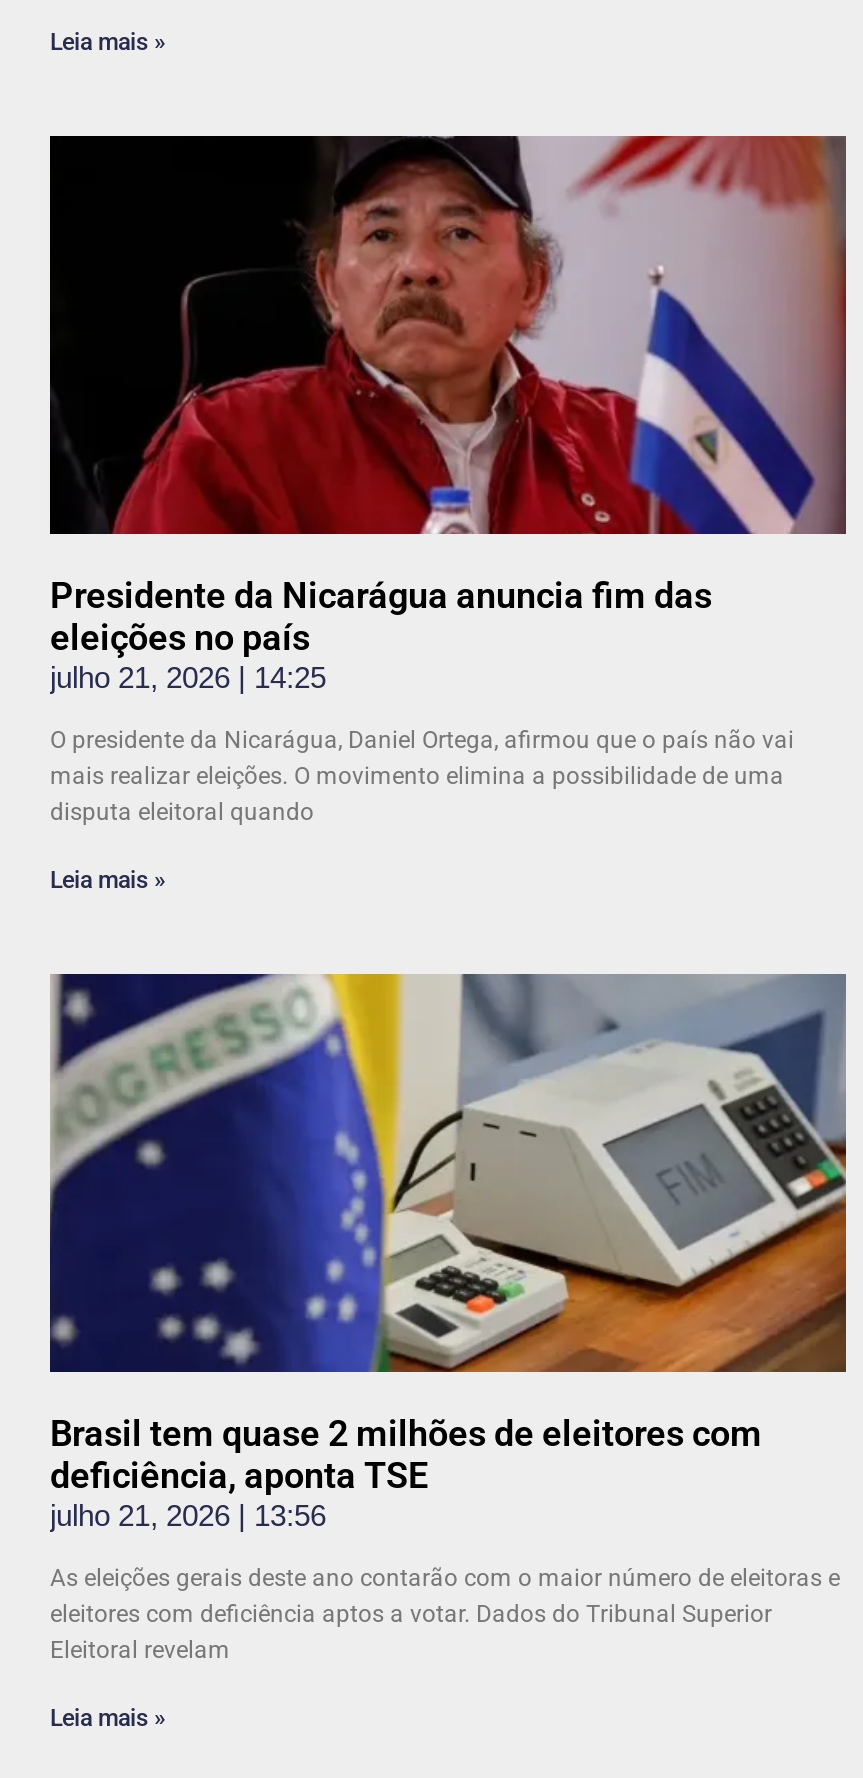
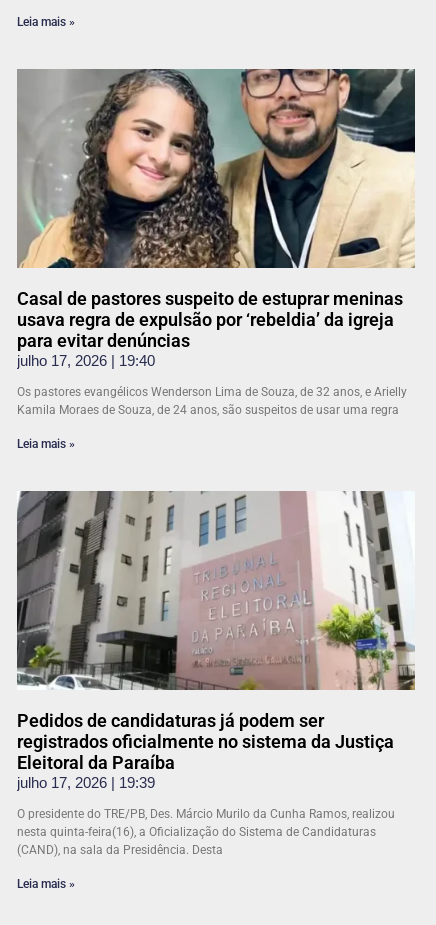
- [image]
- Presidente da Nicarágua anuncia fim das
- eleições no país
- julho 21, 2026 14:25
+ [image]
+ Casal de pastores suspeito de estuprar meninas
+ usava regra de expulsão por ‘rebeldia’ da igreja
+ para evitar denúncias
+ julho 17, 2026 19:40

- O presidente da Nicarágua, Daniel Ortega, afirmou que o país não vai
- mais realizar eleições. O movimento elimina a possibilidade de uma
- disputa eleitoral quando
+ Os pastores evangélicos Wenderson Lima de Souza, de 32 anos, e Arielly
+ Kamila Moraes de Souza, de 24 anos, são suspeitos de usar uma regra

- [image]
- Brasil tem quase 2 milhões de eleitores com
- deficiência, aponta TSE
- julho 21, 2026 13:56
+ [image]
+ Pedidos de candidaturas já podem ser
+ registrados oficialmente no sistema da Justiça
+ Eleitoral da Paraíba
+ julho 17, 2026 19:39

- As eleições gerais deste ano contarão com o maior número de eleitoras e
- eleitores com deficiência aptos a votar. Dados do Tribunal Superior
- Eleitoral revelam
+ O presidente do TRE/PB, Des. Márcio Murilo da Cunha Ramos, realizou
+ nesta quinta-feira(16), a Oficialização do Sistema de Candidaturas
+ (CAND), na sala da Presidência. Desta
